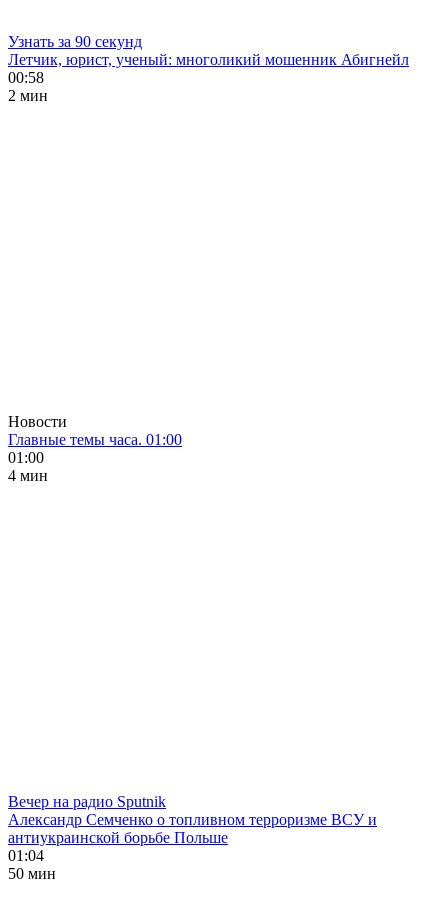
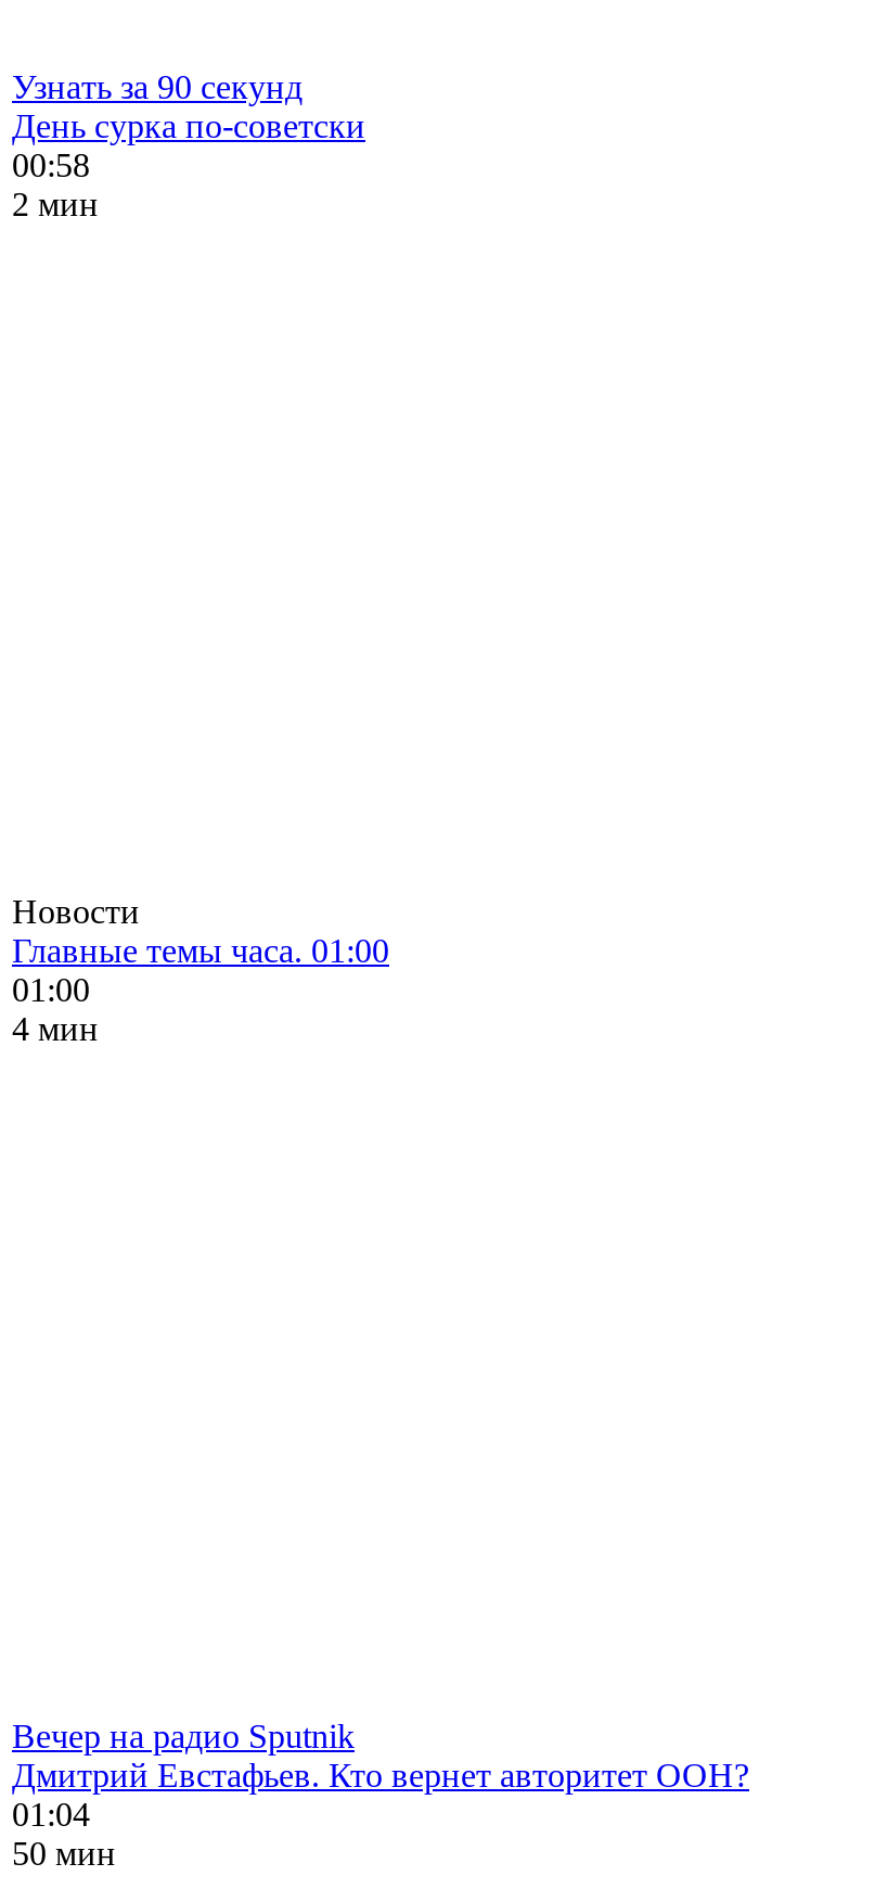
- Летчик, юрист, ученый: многоликий мошенник Абигнейл
+ День сурка по-советски

- Александр Семченко о топливном терроризме ВСУ и
- антиукраинской борьбе Польше
+ Дмитрий Евстафьев. Кто вернет авторитет ООН?
